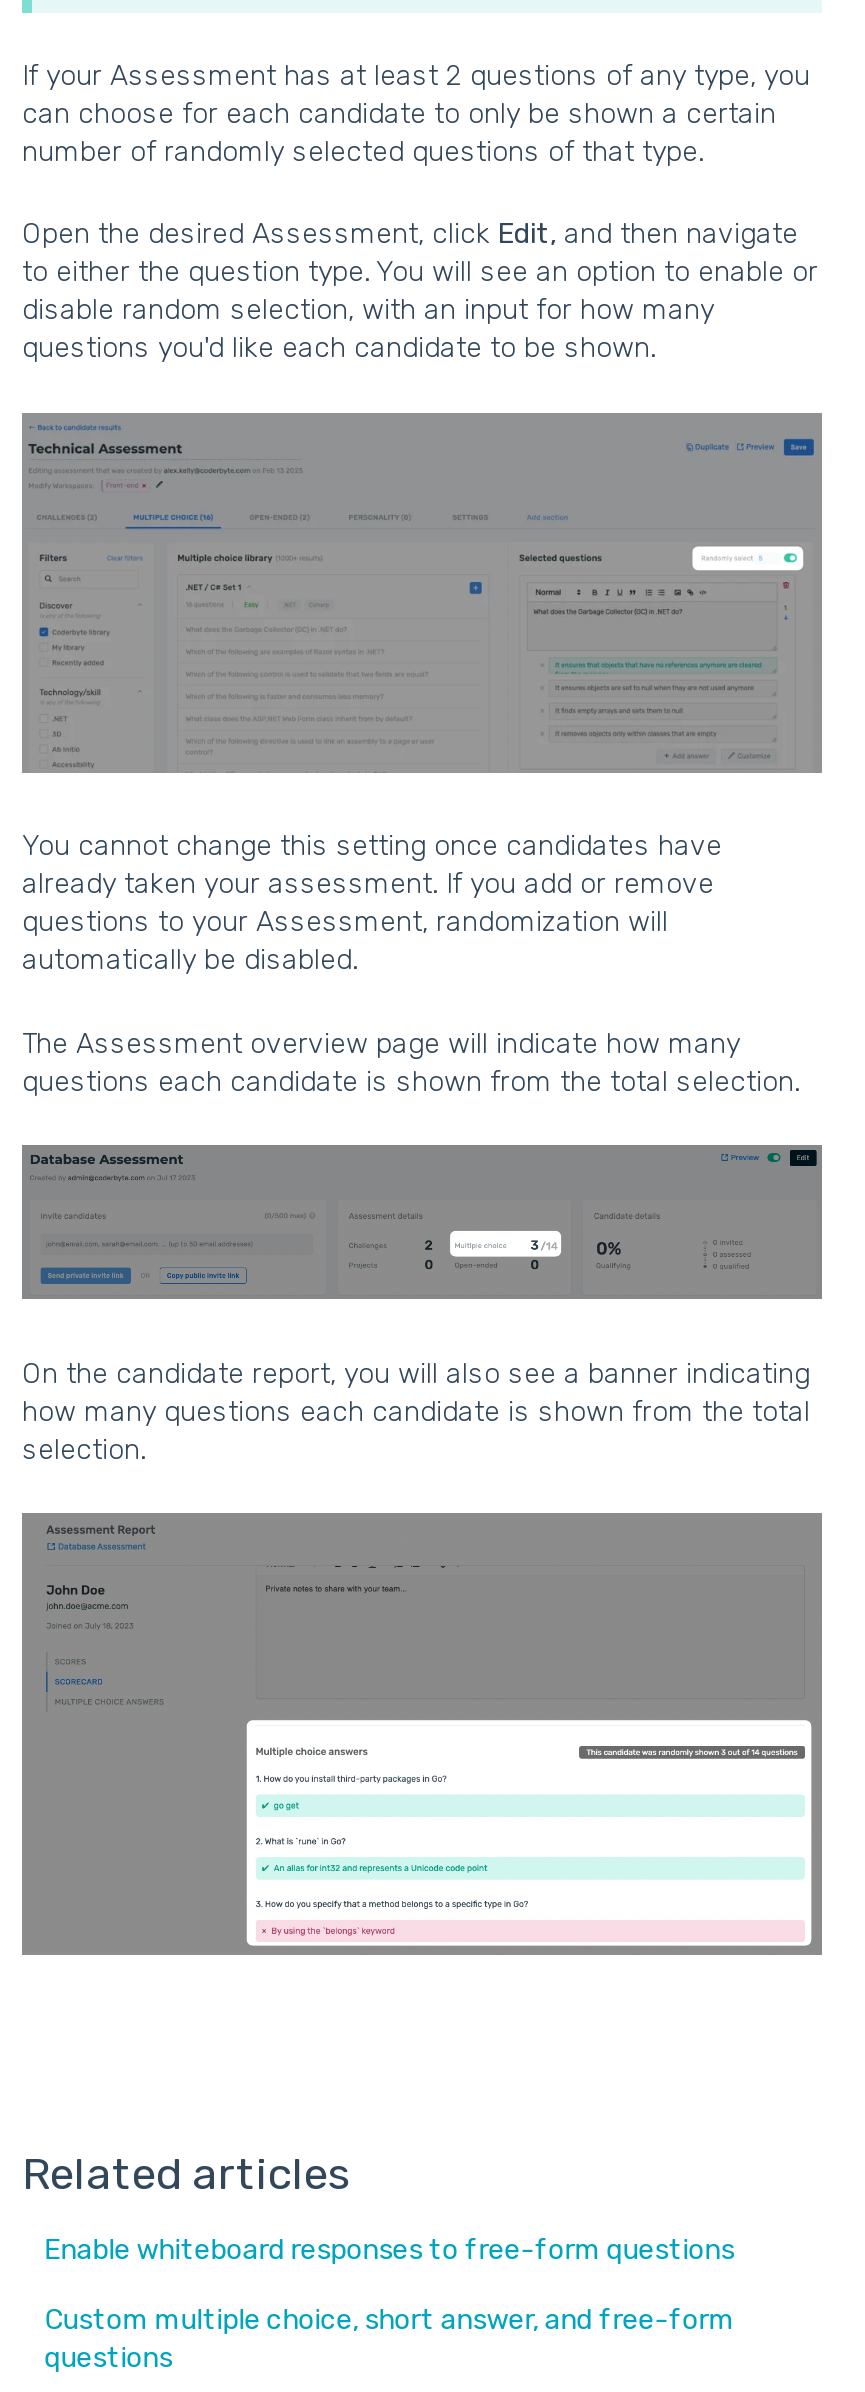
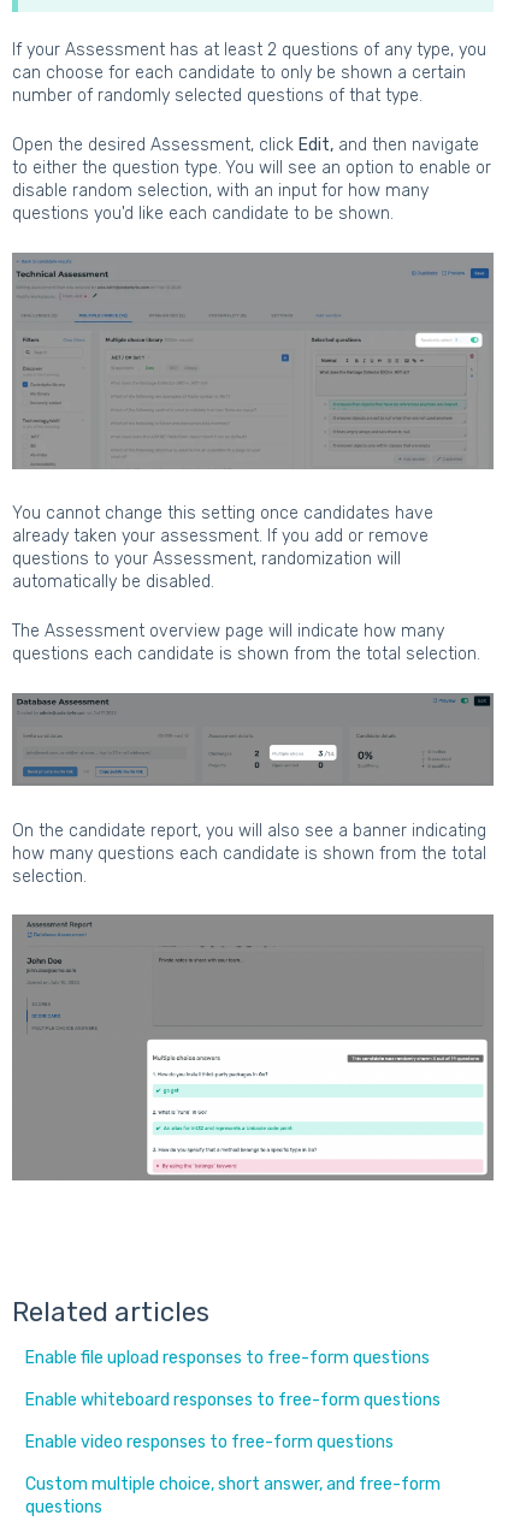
+ Enable file upload responses to free-form questions

+ Enable video responses to free-form questions
